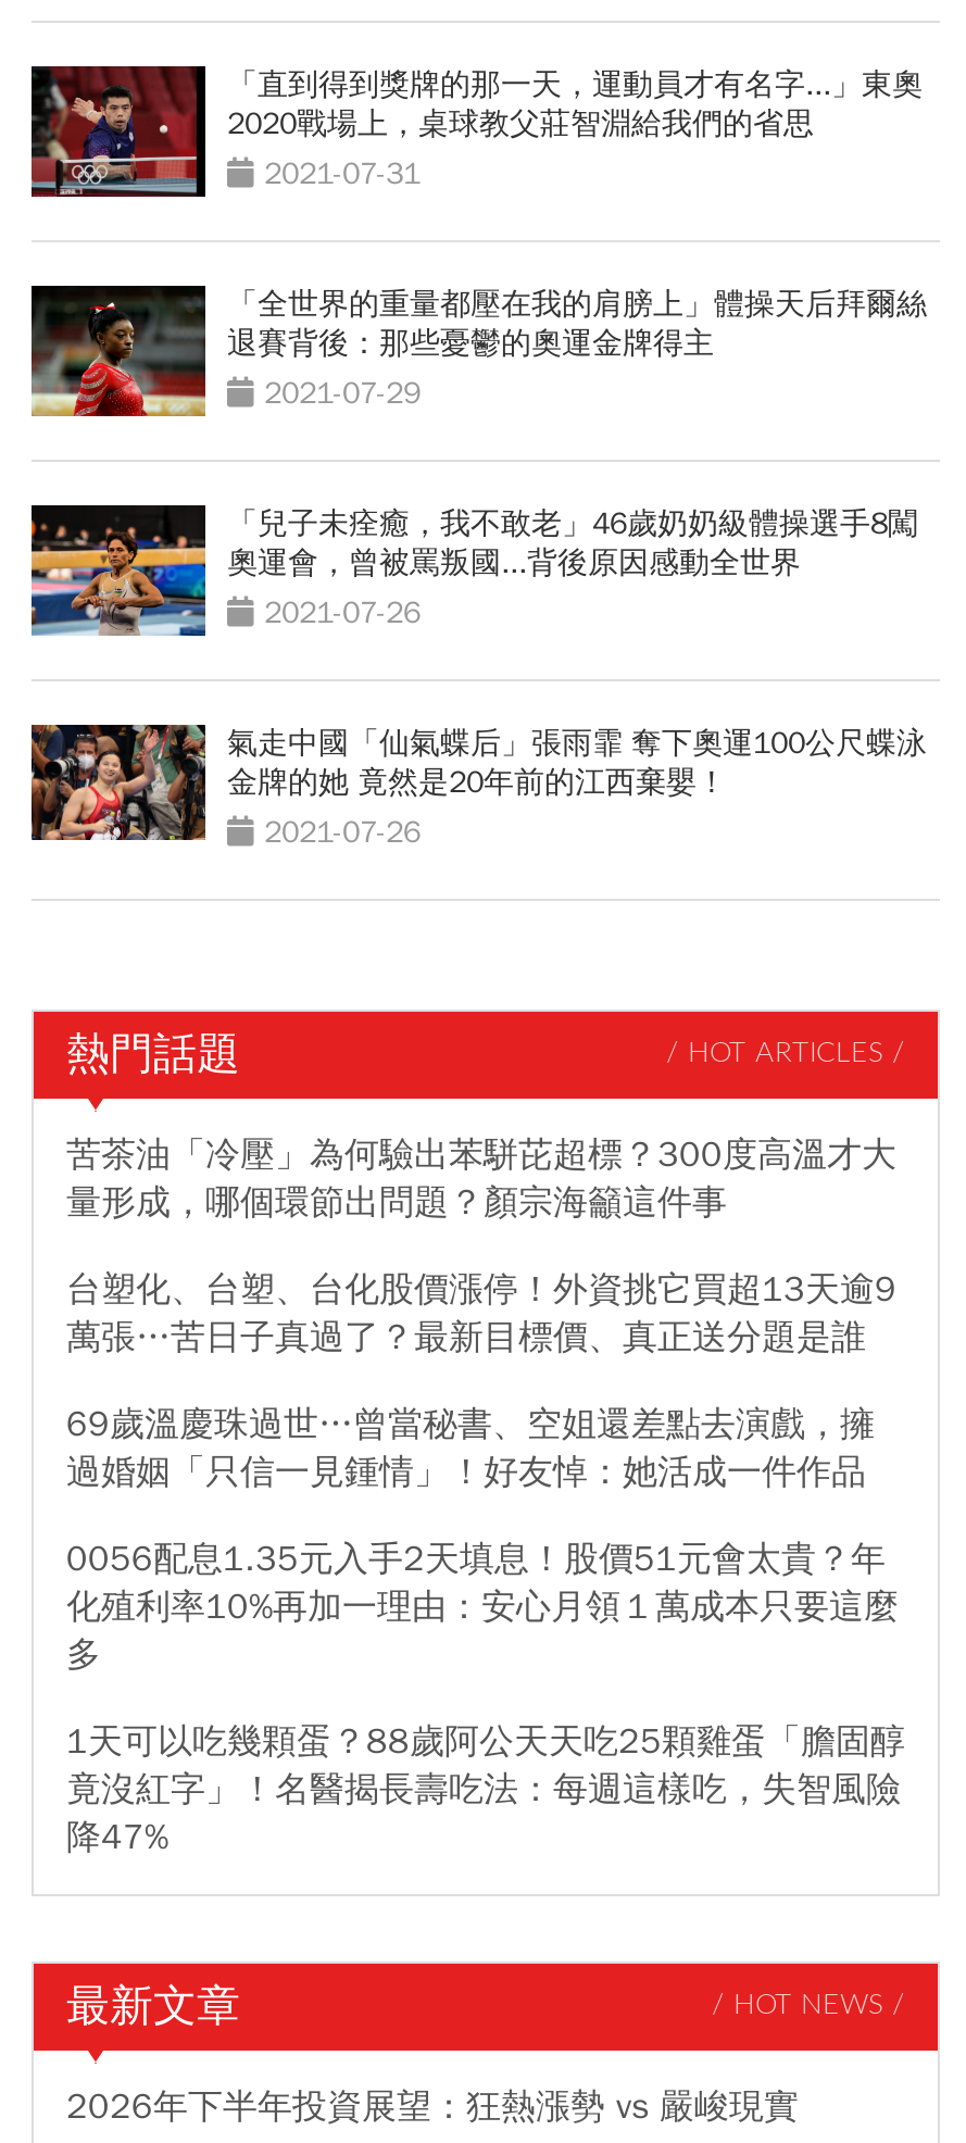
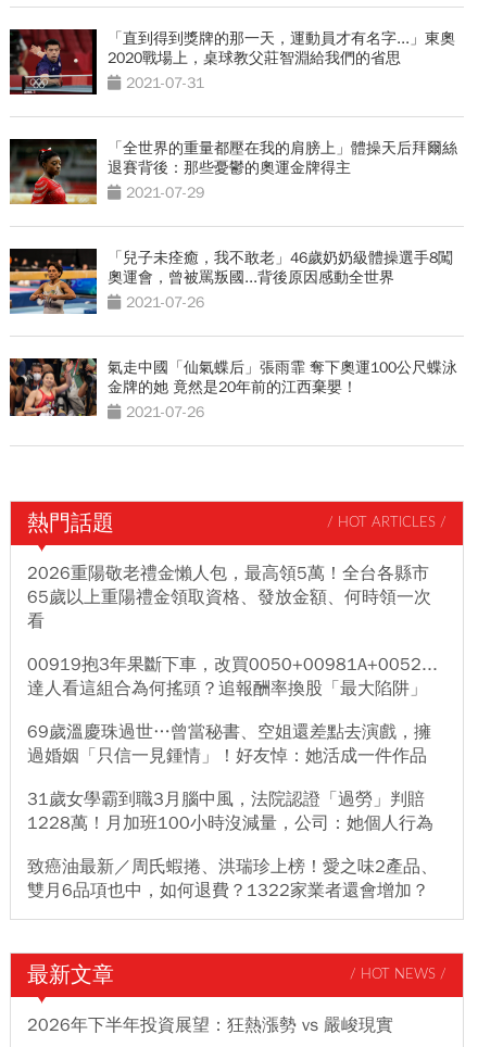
- 苦茶油「冷壓」為何驗出苯駢芘超標？300度高溫才大
- 量形成，哪個環節出問題？顏宗海籲這件事
+ 2026重陽敬老禮金懶人包，最高領5萬！全台各縣市
+ 65歲以上重陽禮金領取資格、發放金額、何時領一次
+ 看

- 台塑化、台塑、台化股價漲停！外資挑它買超13天逾9
- 萬張…苦日子真過了？最新目標價、真正送分題是誰
+ 00919抱3年果斷下車，改買0050+00981A+0052...
+ 達人看這組合為何搖頭？追報酬率換股「最大陷阱」

moved down: 69歲溫慶珠過世…曾當秘書、空姐還差點去演戲，擁 | 過婚姻「只信一見鍾情」！好友悼：她活成一件作品

- 0056配息1.35元入手2天填息！股價51元會太貴？年
- 化殖利率10%再加一理由：安心月領１萬成本只要這麼
- 多
+ 31歲女學霸到職3月腦中風，法院認證「過勞」判賠
+ 1228萬！月加班100小時沒減量，公司：她個人行為

- 1天可以吃幾顆蛋？88歲阿公天天吃25顆雞蛋「膽固醇
- 竟沒紅字」！名醫揭長壽吃法：每週這樣吃，失智風險
- 降47%
+ 致癌油最新／周氏蝦捲、洪瑞珍上榜！愛之味2產品、
+ 雙月6品項也中，如何退費？1322家業者還會增加？
